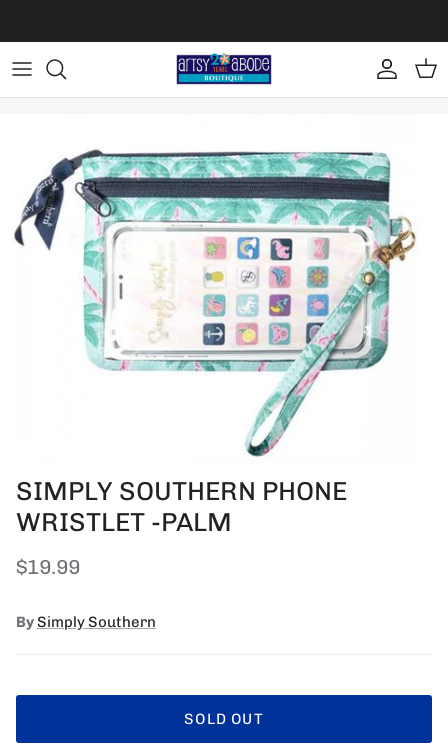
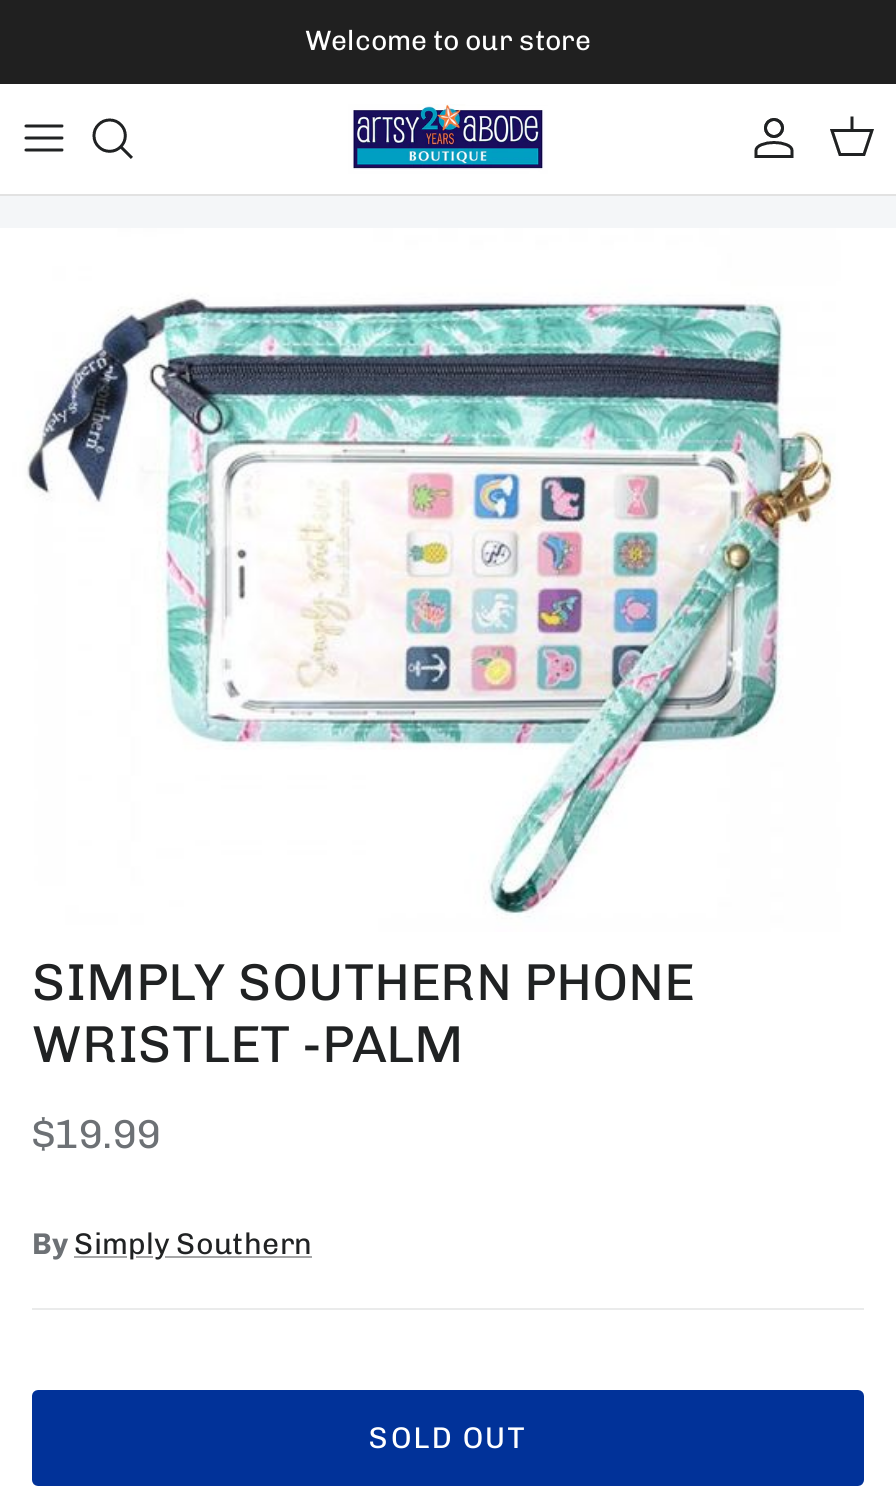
+ Welcome to our store
